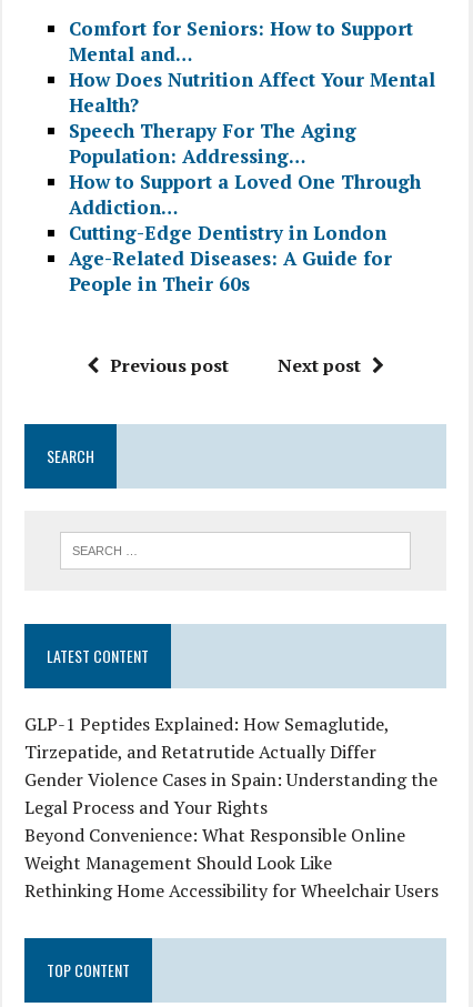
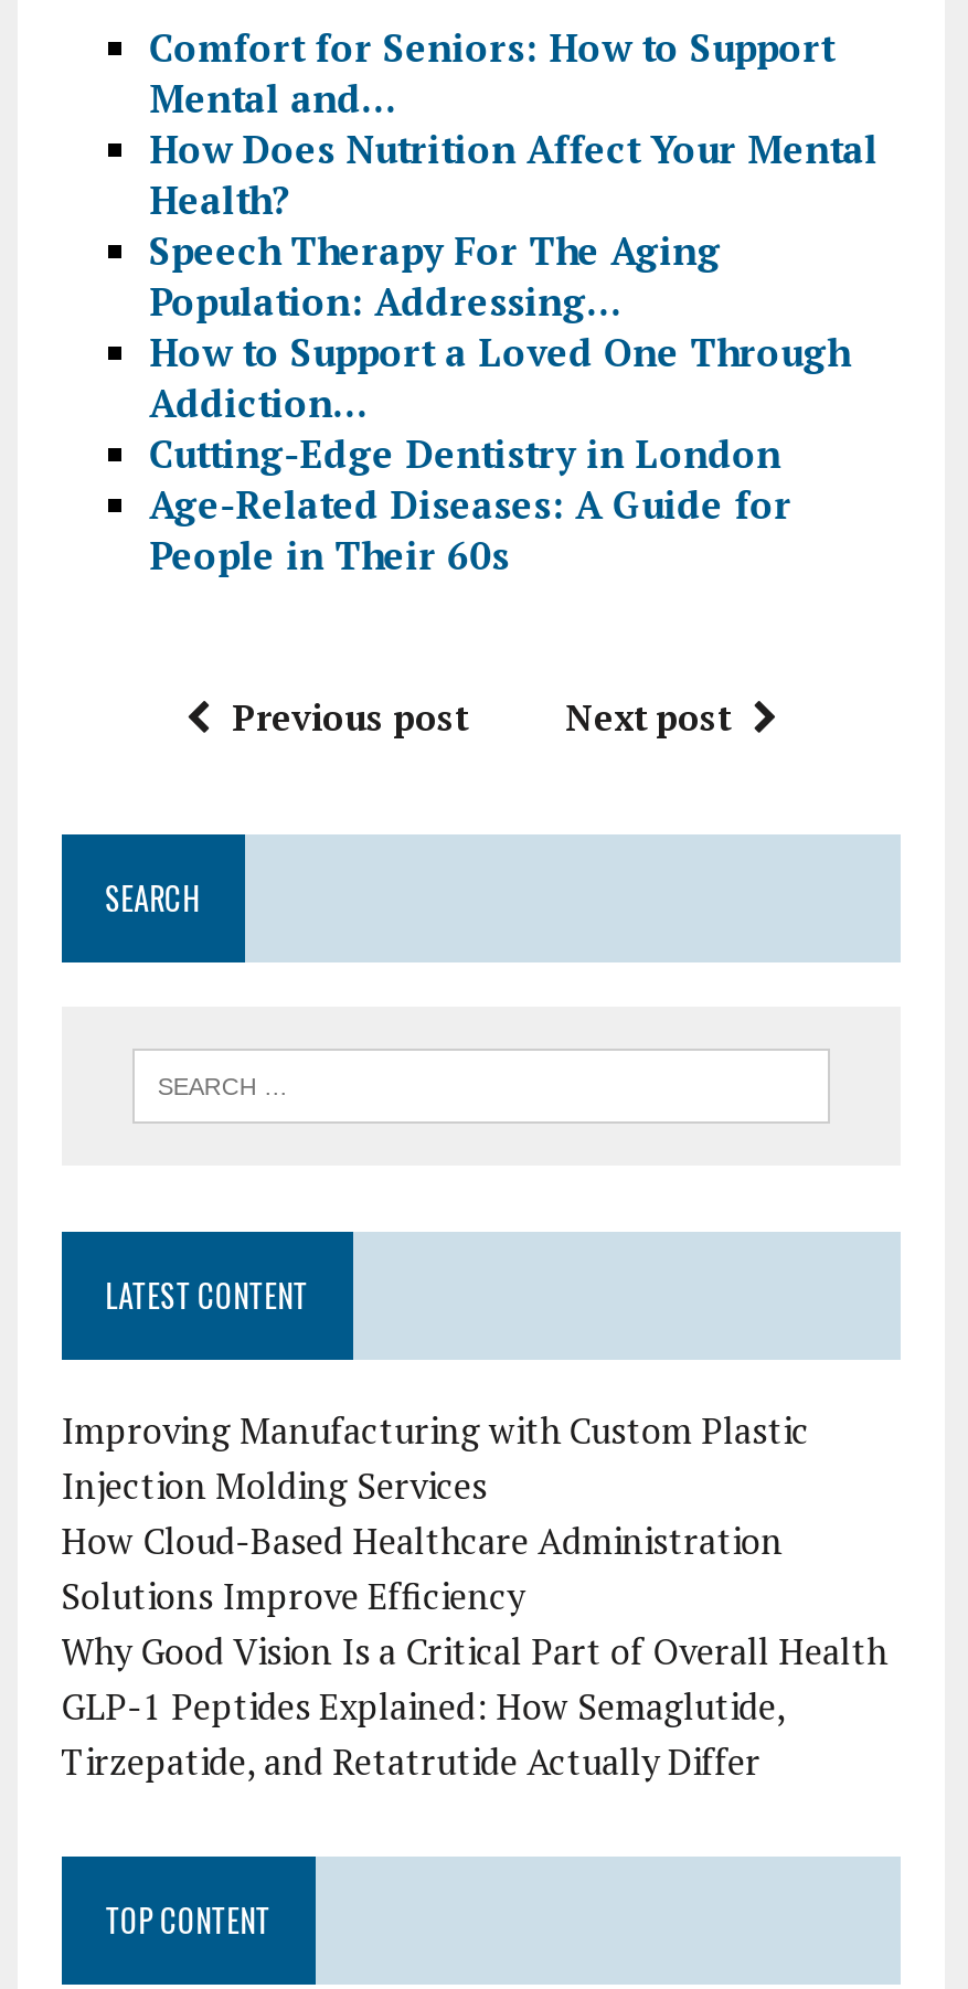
+ Improving Manufacturing with Custom Plastic
+ Injection Molding Services
+ How Cloud-Based Healthcare Administration
+ Solutions Improve Efficiency
+ Why Good Vision Is a Critical Part of Overall Health

moved down: GLP-1 Peptides Explained: How Semaglutide, | Tirzepatide, and Retatrutide Actually Differ

- Gender Violence Cases in Spain: Understanding the
- Legal Process and Your Rights
- Beyond Convenience: What Responsible Online
- Weight Management Should Look Like
- Rethinking Home Accessibility for Wheelchair Users
